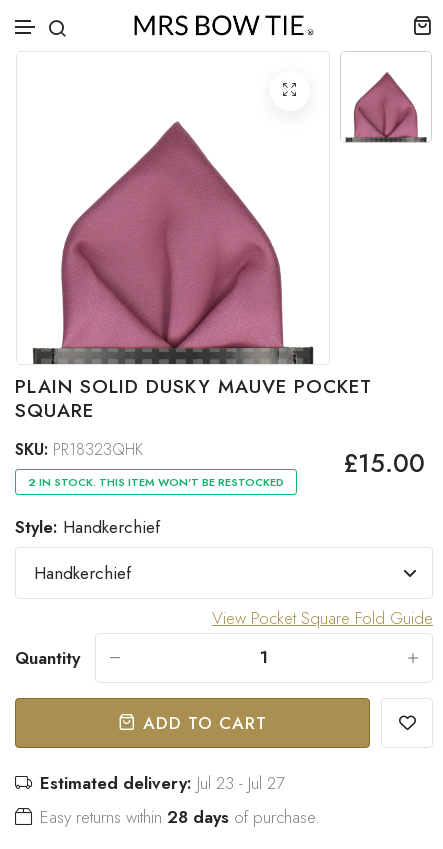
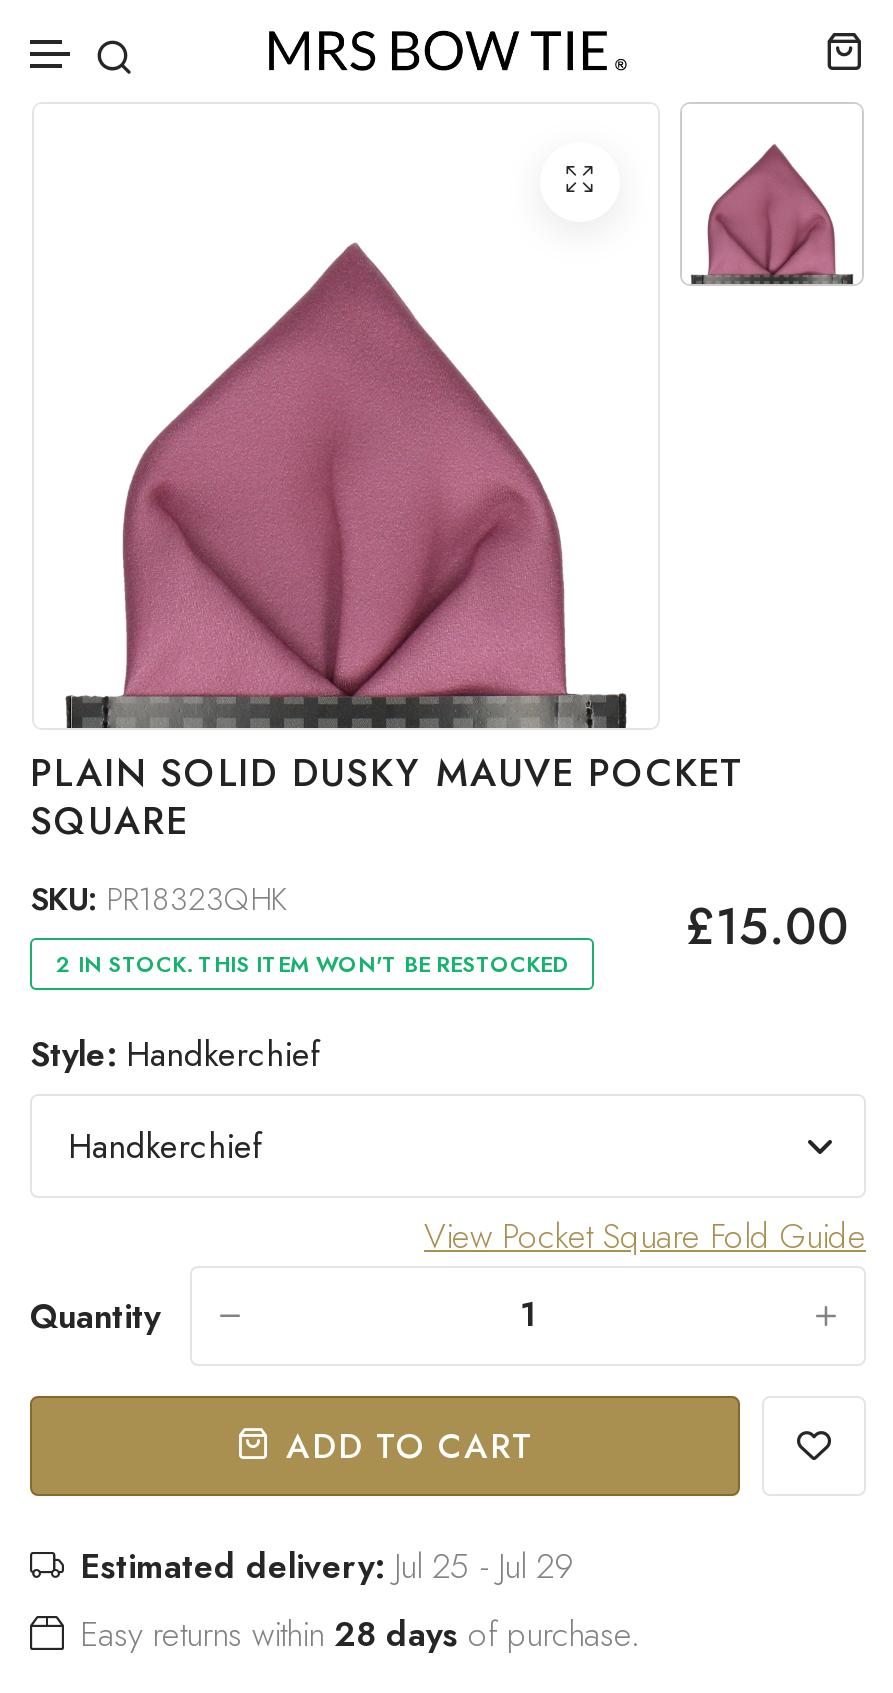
- Estimated delivery: Jul 23 - Jul 27
+ Estimated delivery: Jul 25 - Jul 29
